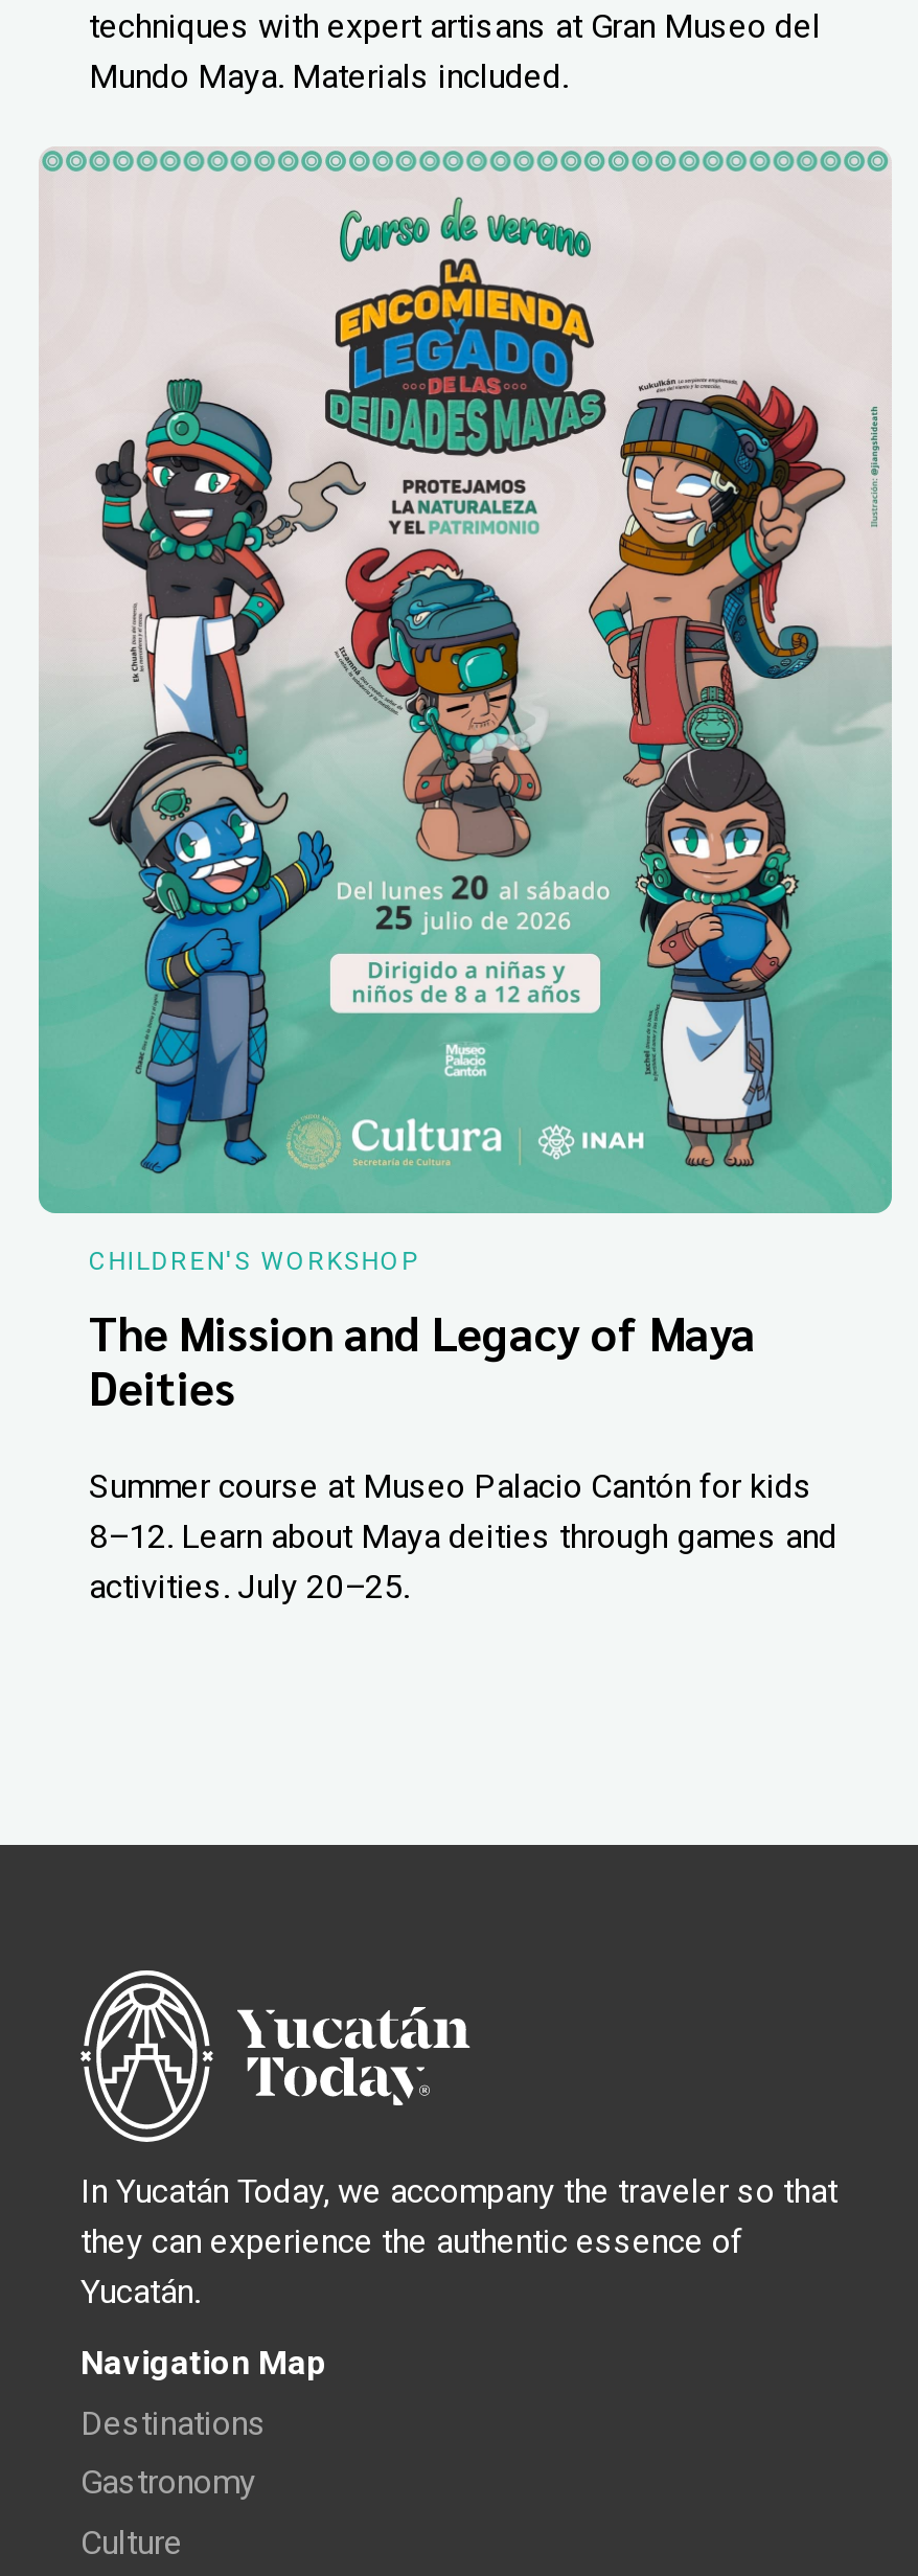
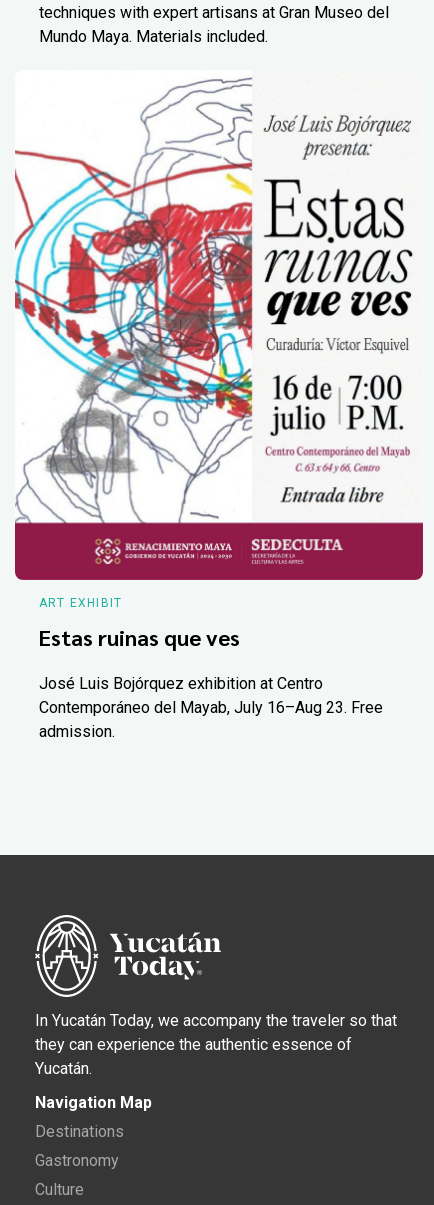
- [image]
- CHILDREN'S WORKSHOP
+ [image]
+ ART EXHIBIT

- The Mission and Legacy of Maya
- Deities
+ Estas ruinas que ves

- Summer course at Museo Palacio Cantón for kids
- 8–12. Learn about Maya deities through games and
- activities. July 20–25.
+ José Luis Bojórquez exhibition at Centro
+ Contemporáneo del Mayab, July 16–Aug 23. Free
+ admission.
